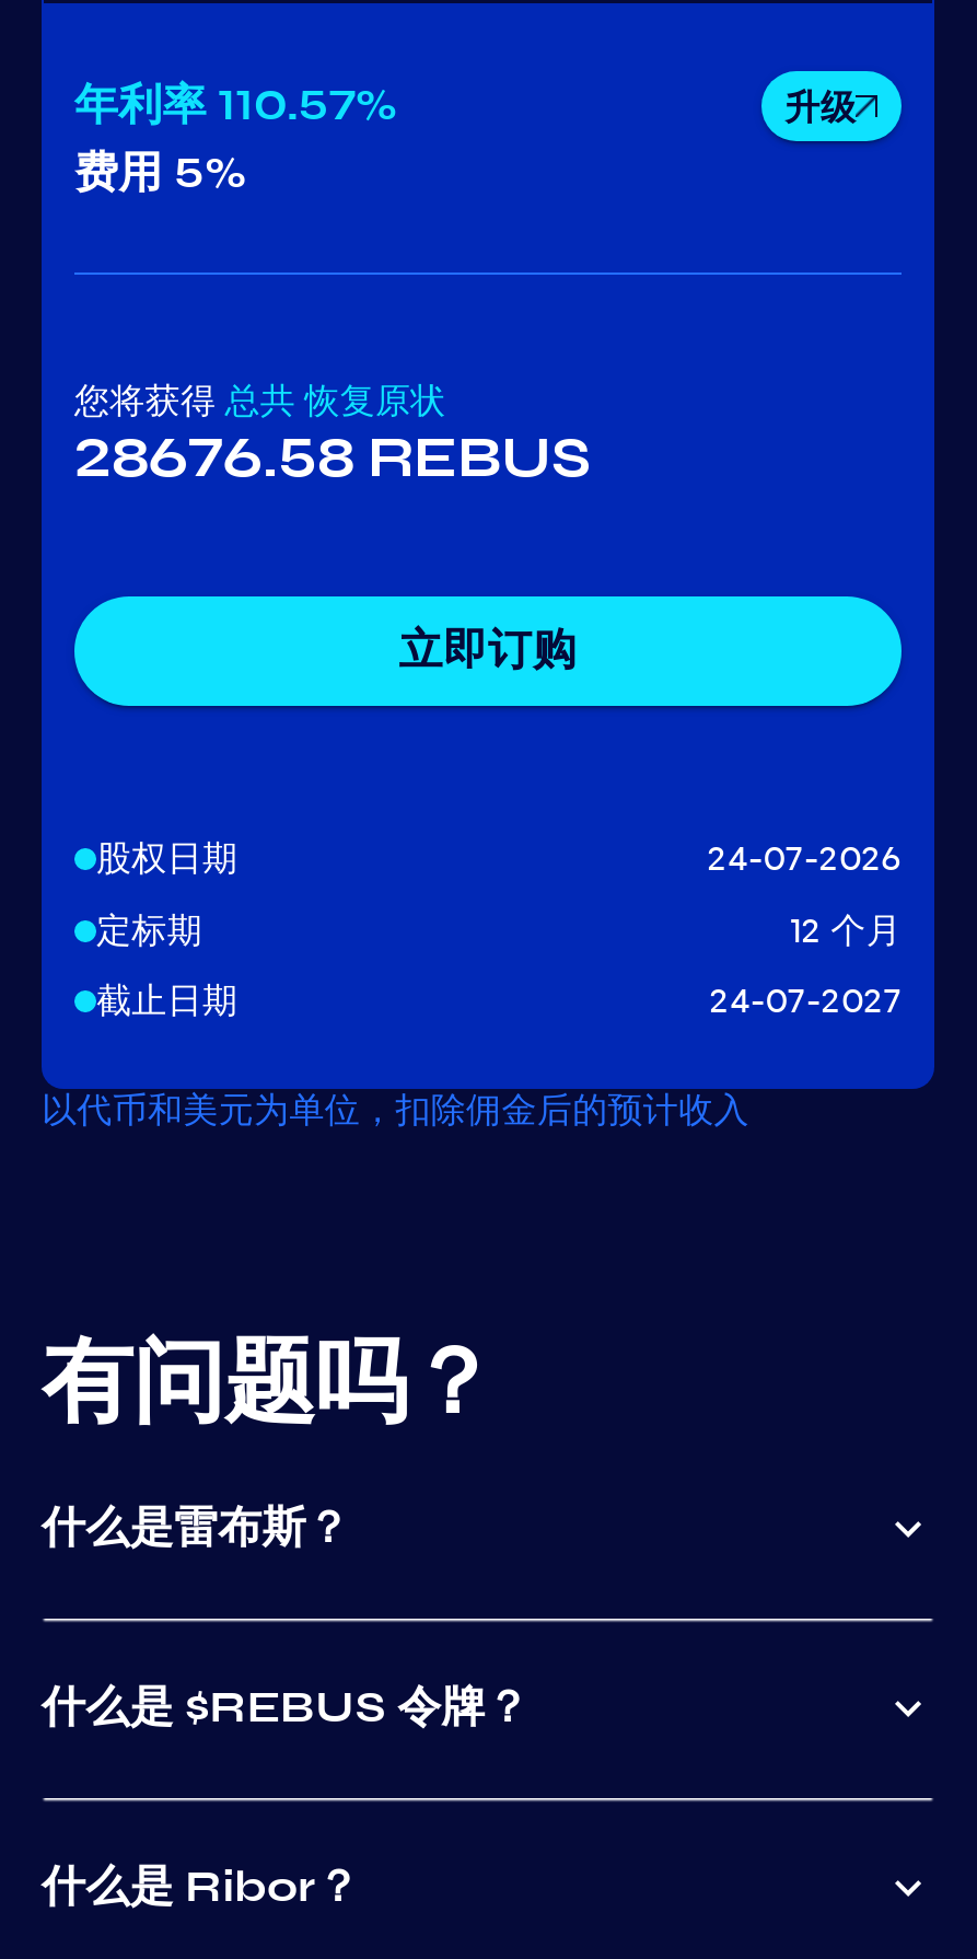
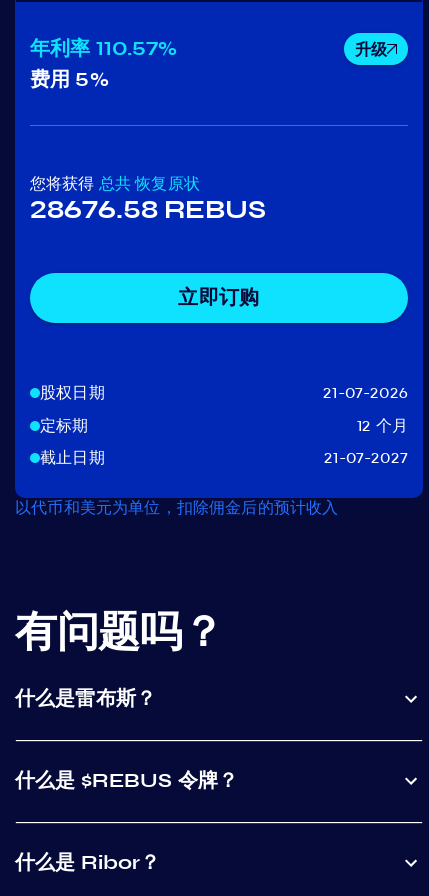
- 24-07-2026
+ 21-07-2026

- 24-07-2027
+ 21-07-2027
